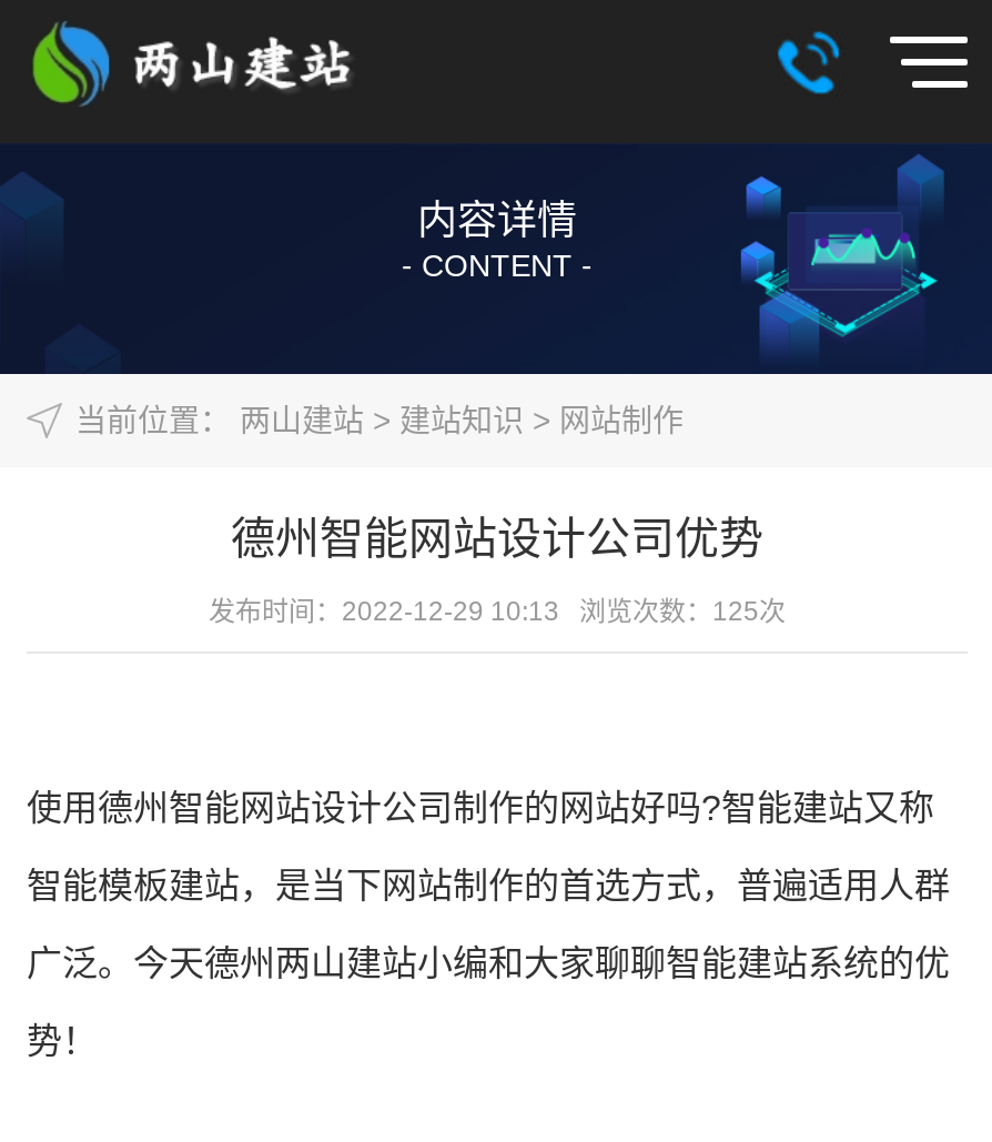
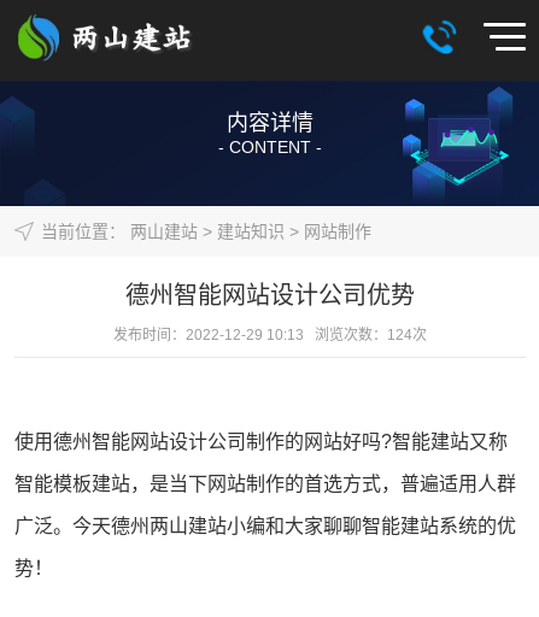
- 发布时间：2022-12-29 10:13 浏览次数：125次
+ 发布时间：2022-12-29 10:13 浏览次数：124次
